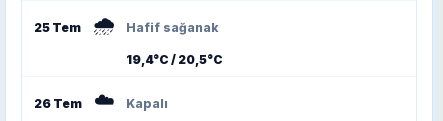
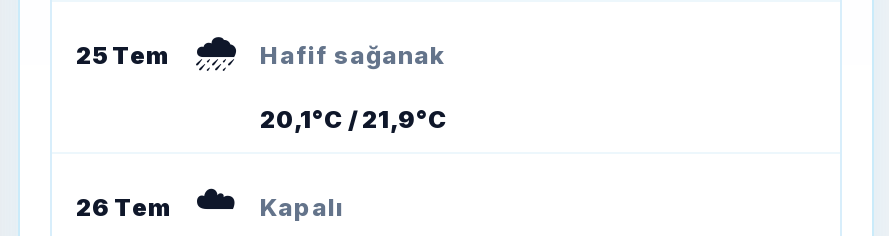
- 19,4°C / 20,5°C
+ 20,1°C / 21,9°C
